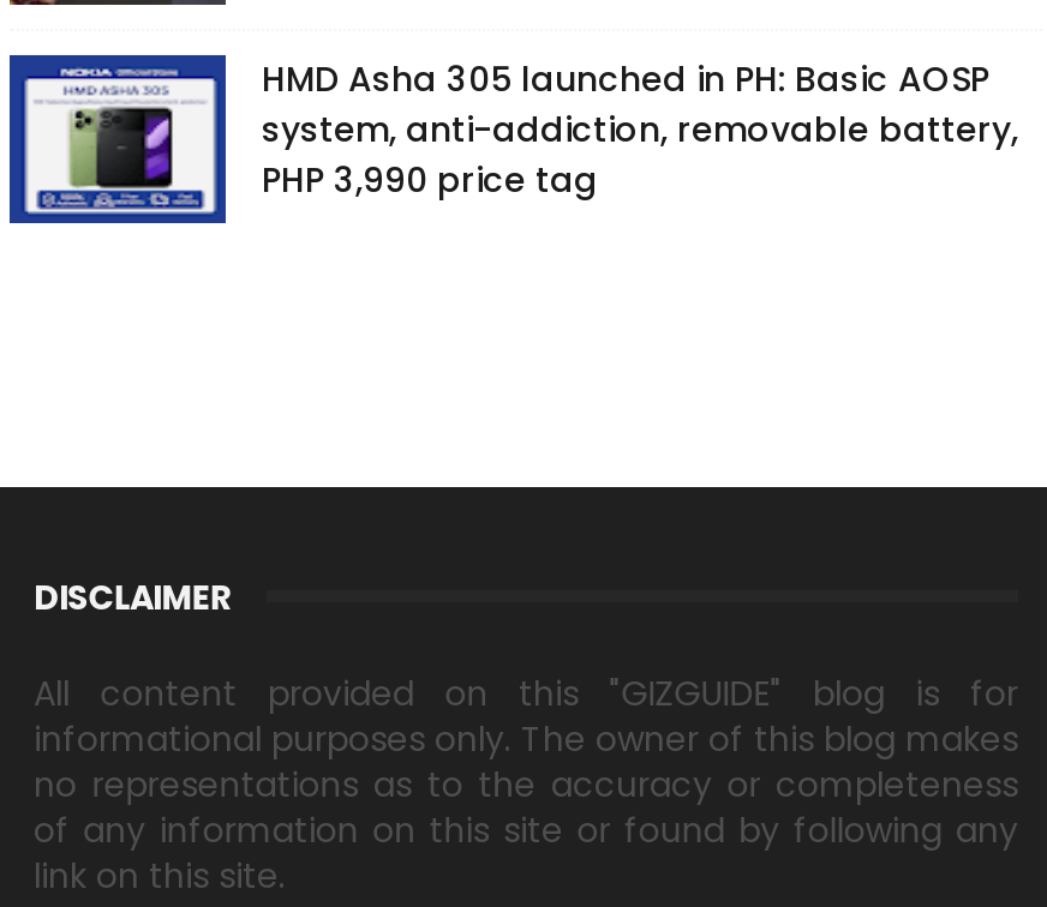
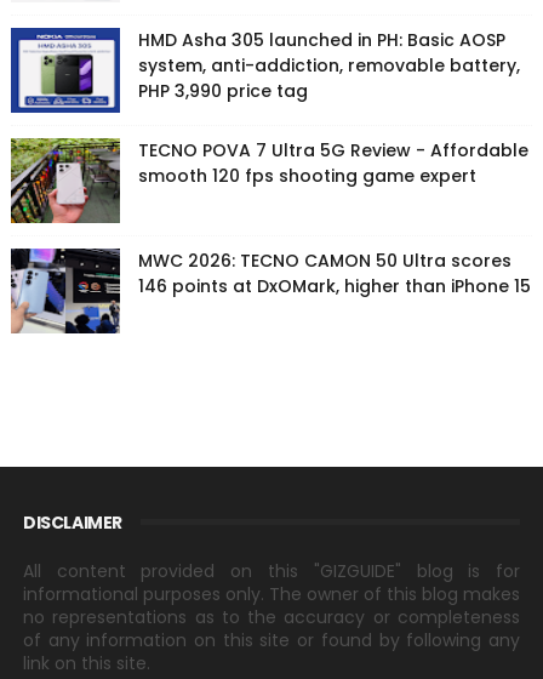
+ [image]
+ TECNO POVA 7 Ultra 5G Review - Affordable
+ smooth 120 fps shooting game expert
+ MWC 2026: TECNO CAMON 50 Ultra scores
+ 146 points at DxOMark, higher than iPhone 15

+ [image]
